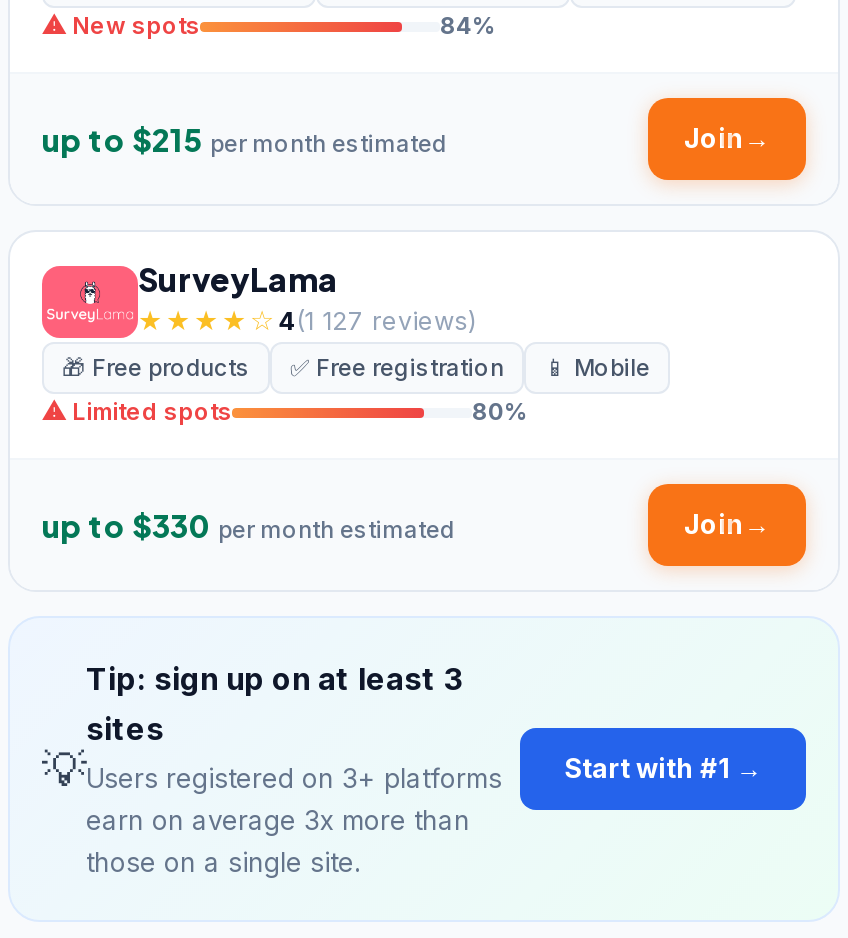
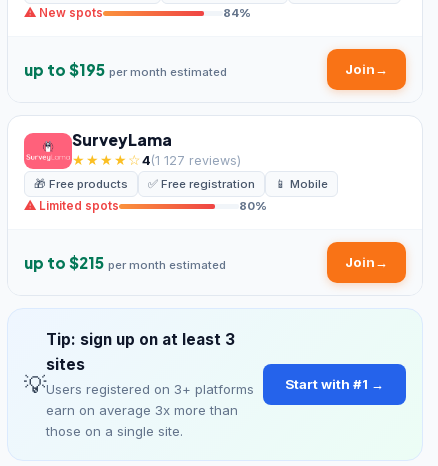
+ up to $195 per month estimated

moved down: up to $215 per month estimated

- up to $330 per month estimated
